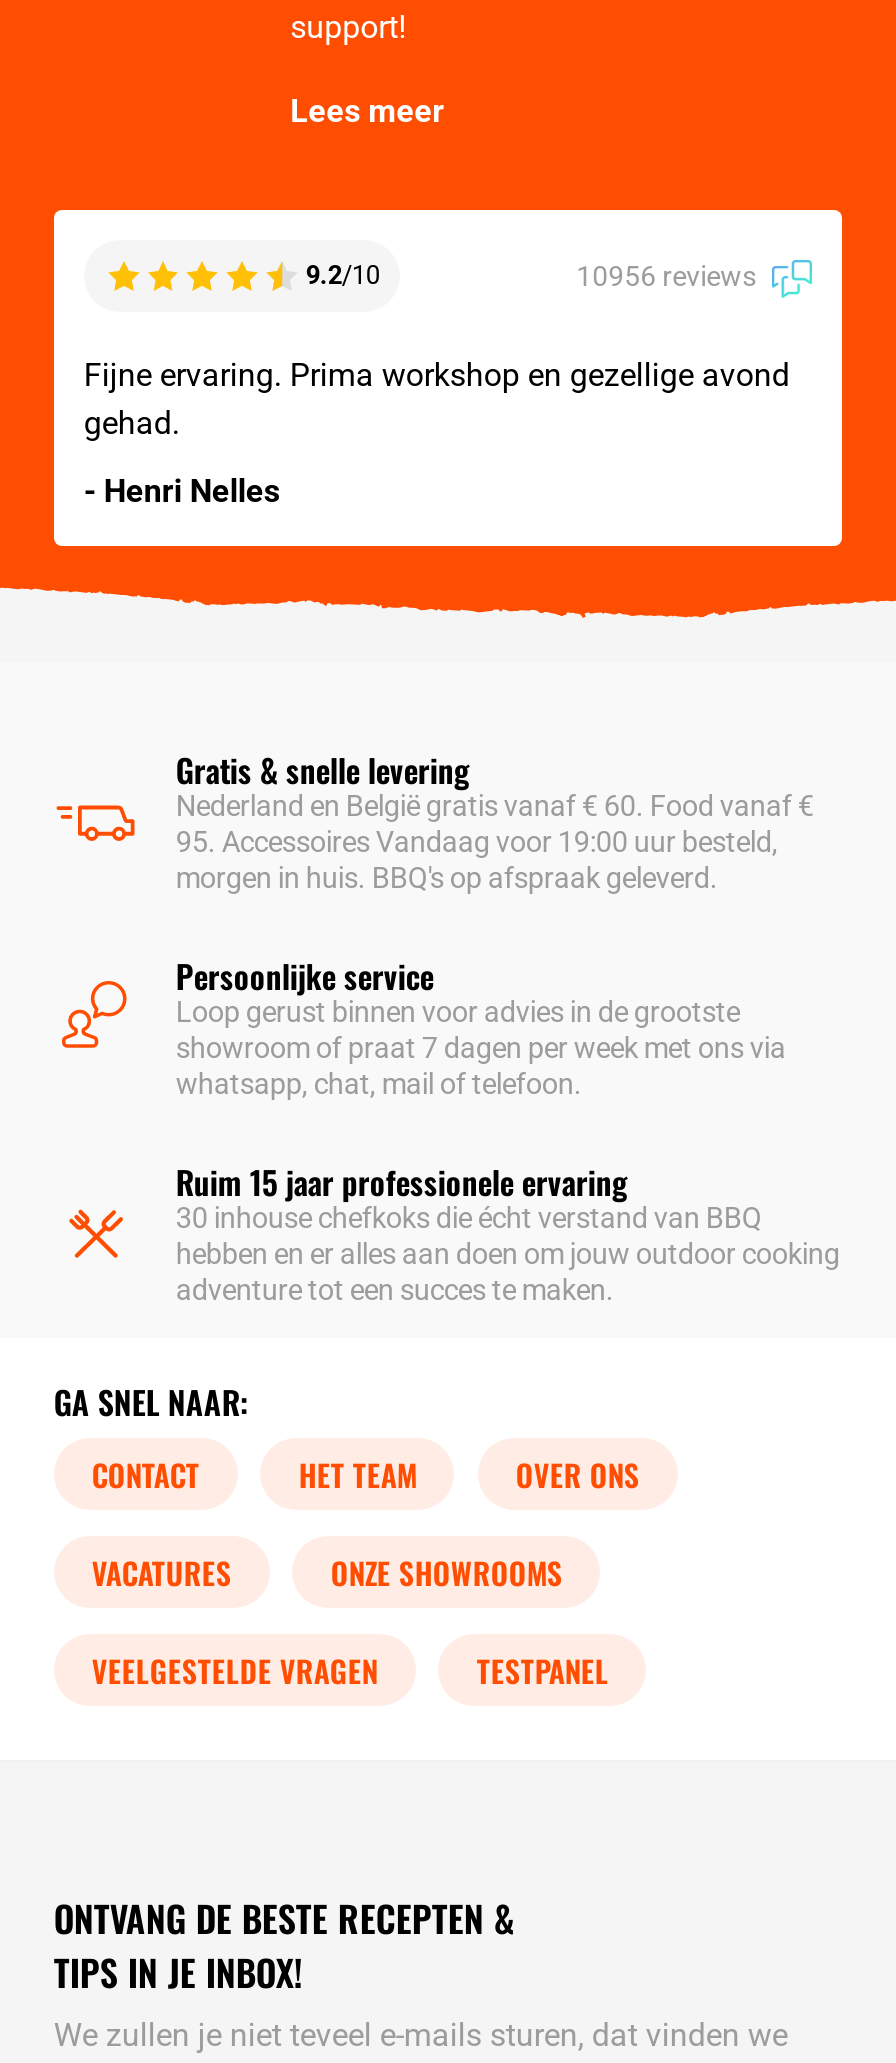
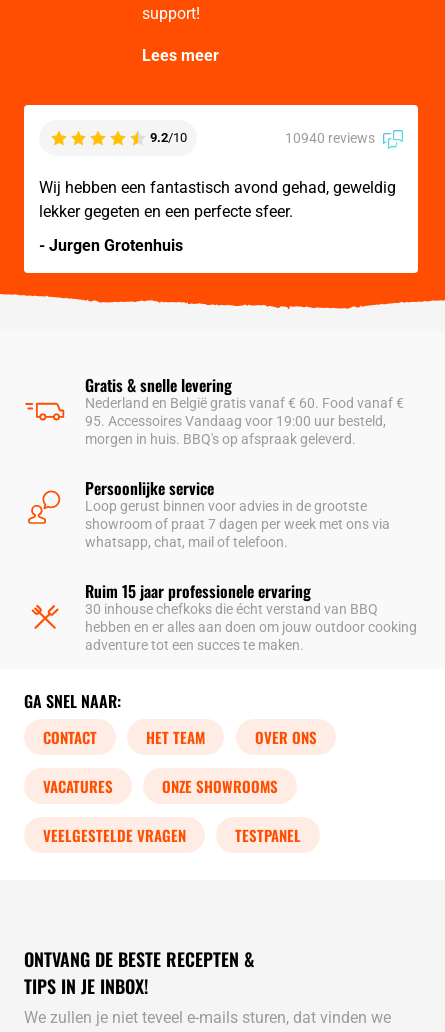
- 10956 reviews
+ 10940 reviews

- Fijne ervaring. Prima workshop en gezellige avond
- gehad.
+ Wij hebben een fantastisch avond gehad, geweldig
+ lekker gegeten en een perfecte sfeer.

- - Henri Nelles
+ - Jurgen Grotenhuis
